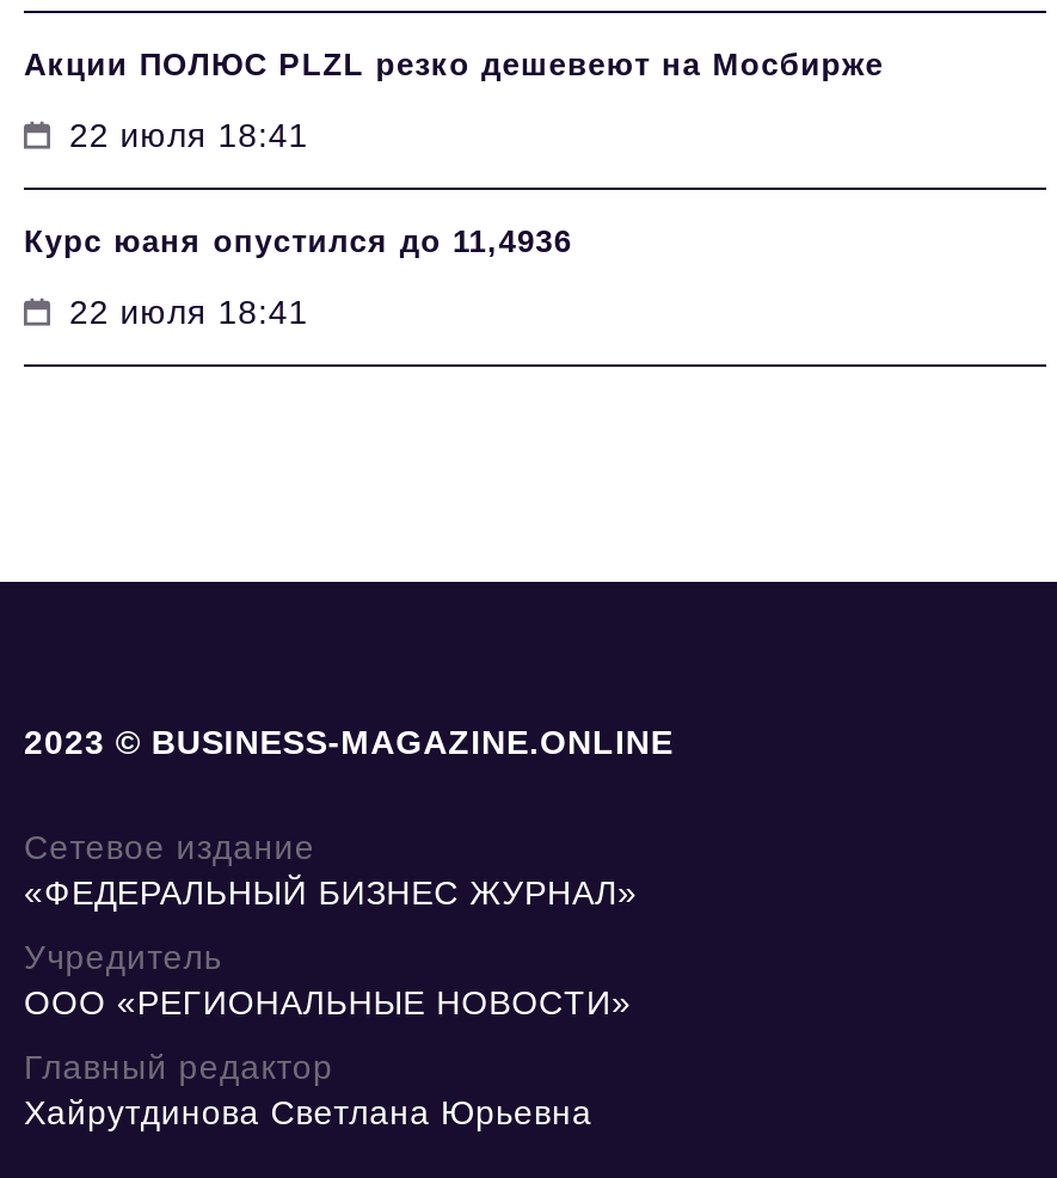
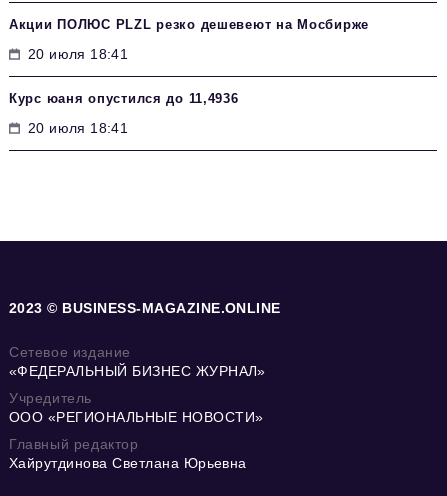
- 22 июля 18:41
+ 20 июля 18:41

- 22 июля 18:41
+ 20 июля 18:41
